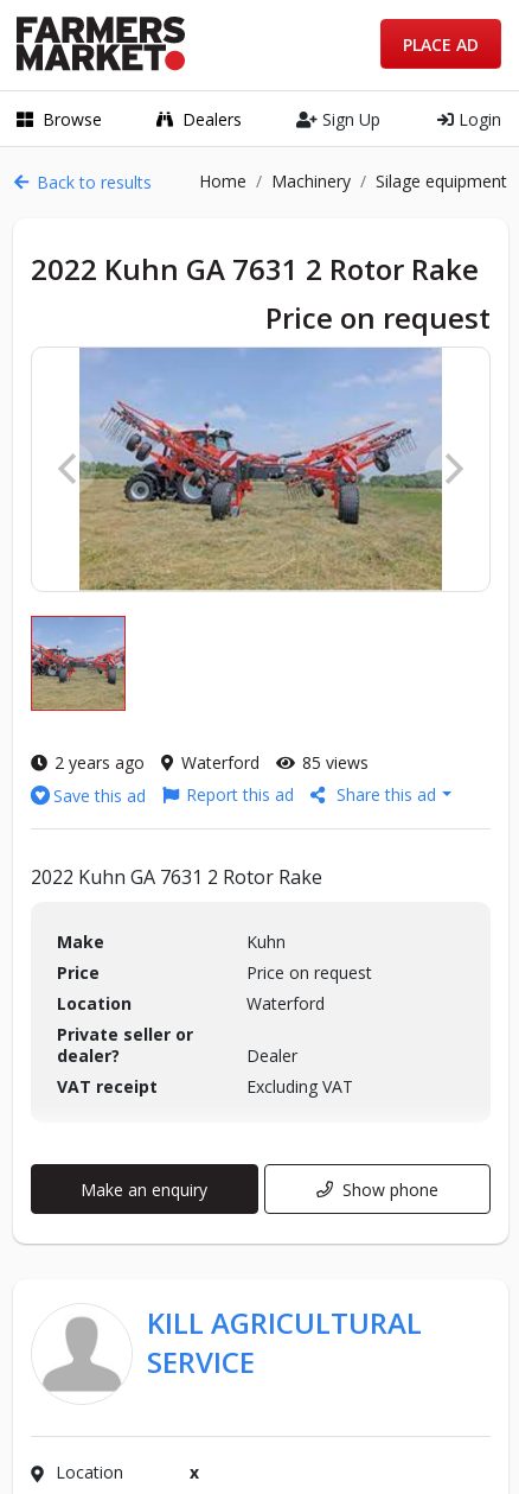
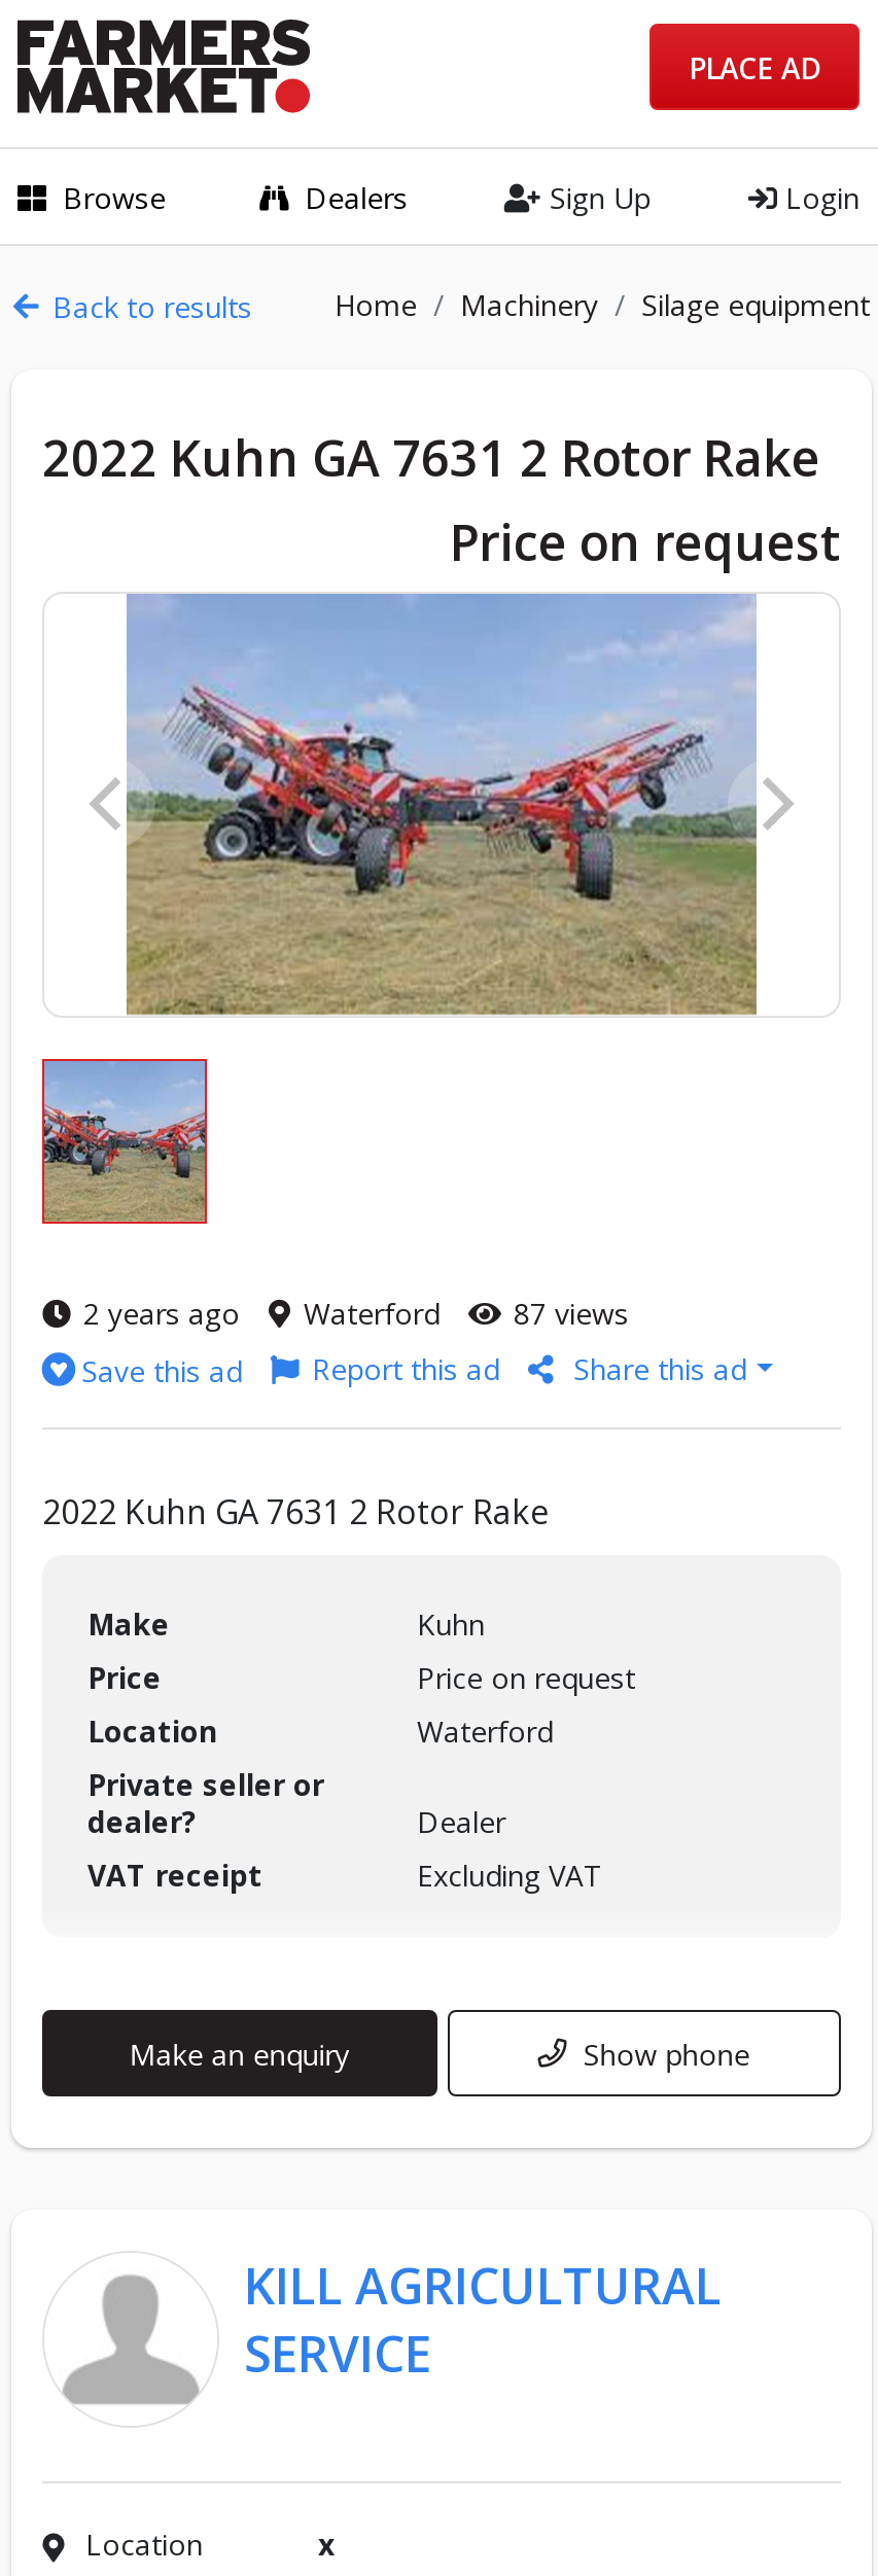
- 2 years ago Waterford 85 views
+ 2 years ago Waterford 87 views
